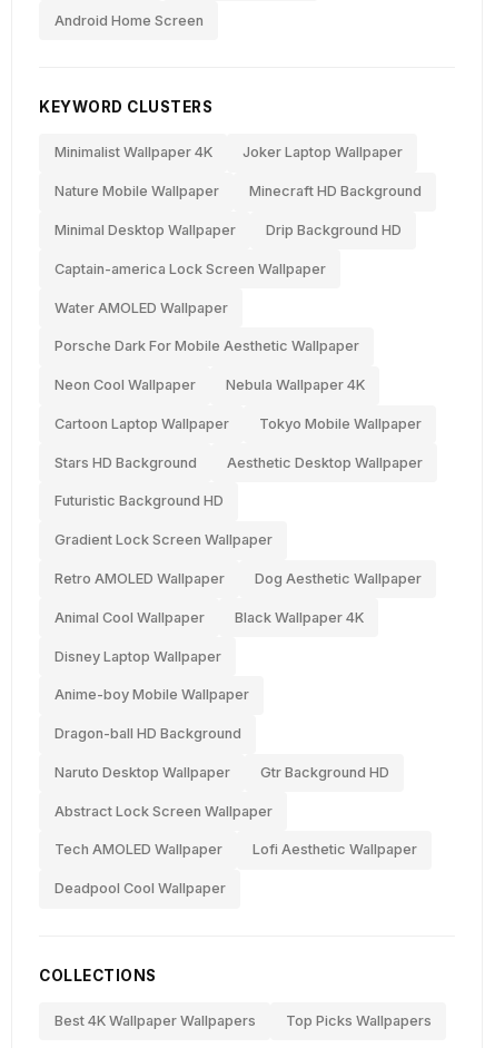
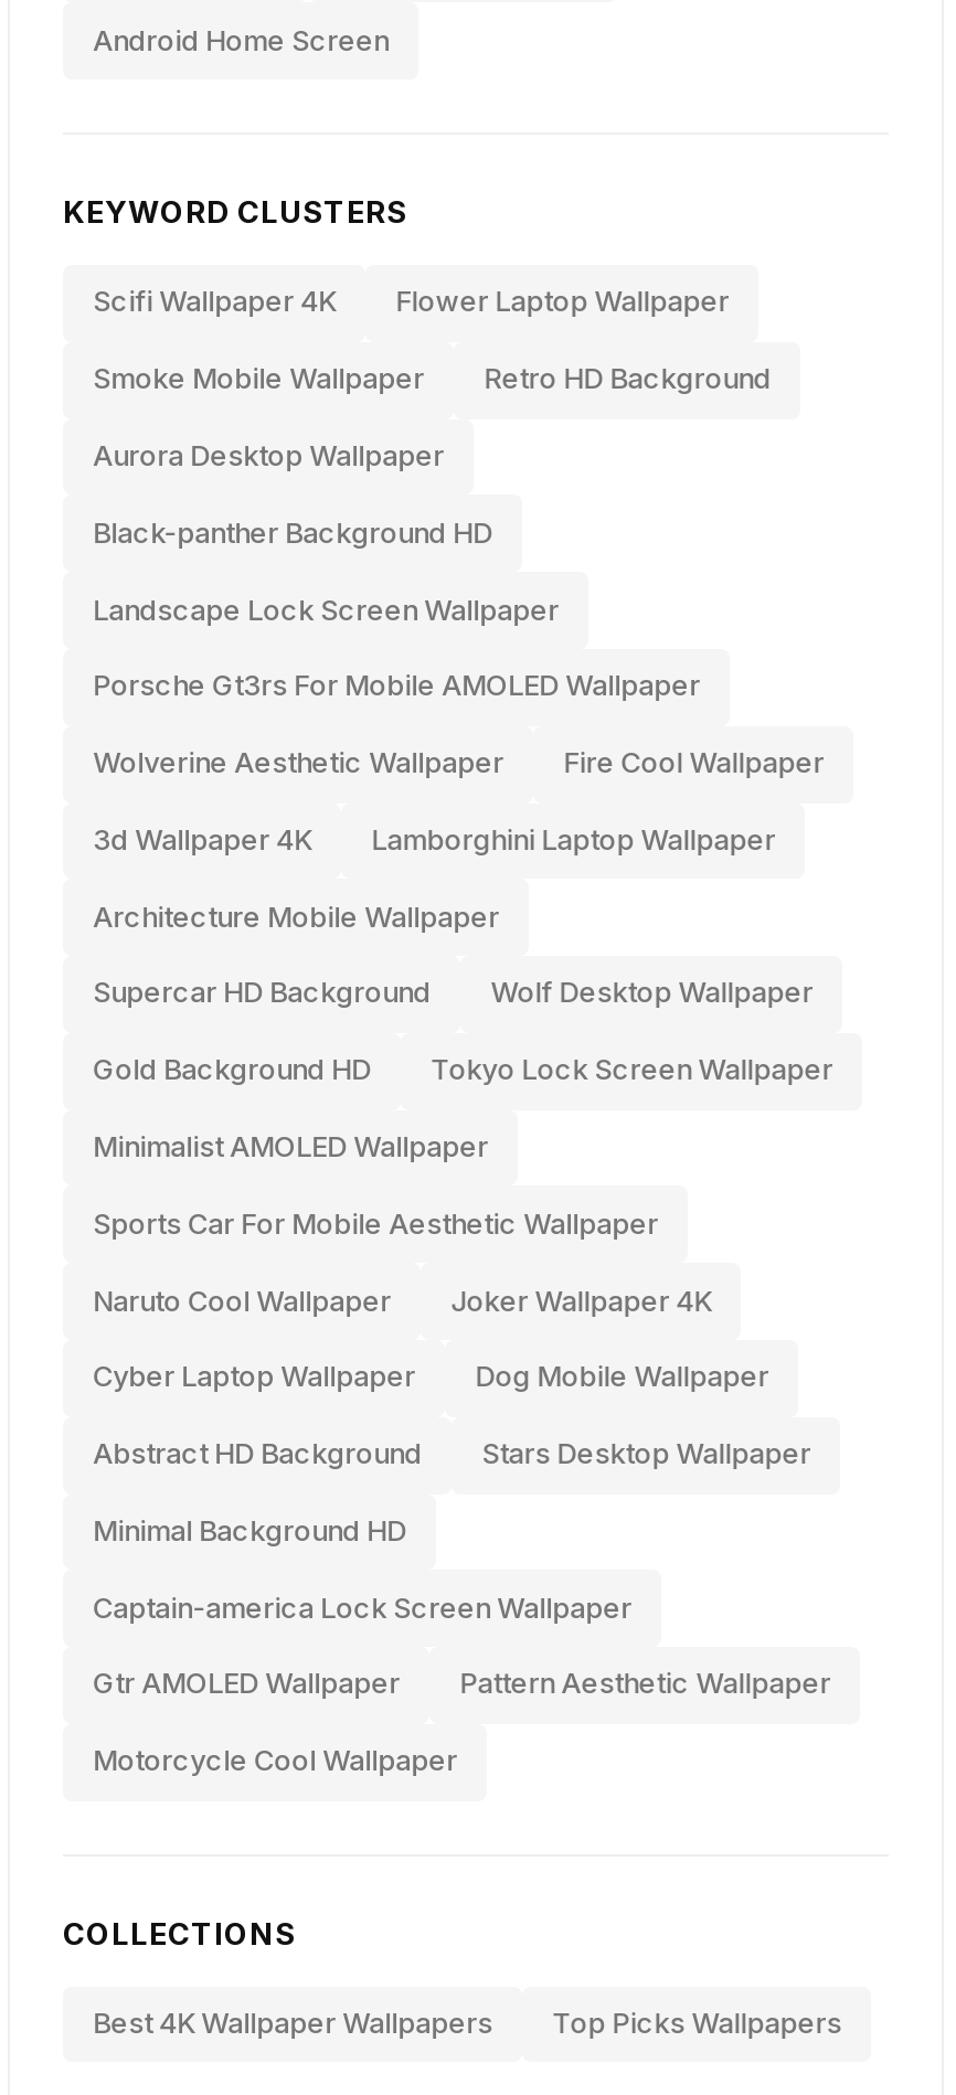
- Minimalist Wallpaper 4K
- Joker Laptop Wallpaper
- Nature Mobile Wallpaper
- Minecraft HD Background
- Minimal Desktop Wallpaper
- Drip Background HD
+ Scifi Wallpaper 4K
+ Flower Laptop Wallpaper
+ Smoke Mobile Wallpaper
+ Retro HD Background
+ Aurora Desktop Wallpaper
+ Black-panther Background HD
+ Landscape Lock Screen Wallpaper
+ Porsche Gt3rs For Mobile AMOLED Wallpaper
+ Wolverine Aesthetic Wallpaper
+ Fire Cool Wallpaper
+ 3d Wallpaper 4K
+ Lamborghini Laptop Wallpaper
+ Architecture Mobile Wallpaper
+ Supercar HD Background
+ Wolf Desktop Wallpaper
+ Gold Background HD
+ Tokyo Lock Screen Wallpaper
+ Minimalist AMOLED Wallpaper
+ Sports Car For Mobile Aesthetic Wallpaper
+ Naruto Cool Wallpaper
+ Joker Wallpaper 4K
+ Cyber Laptop Wallpaper
+ Dog Mobile Wallpaper
+ Abstract HD Background
+ Stars Desktop Wallpaper
+ Minimal Background HD

moved down: Captain-america Lock Screen Wallpaper

- Water AMOLED Wallpaper
- Porsche Dark For Mobile Aesthetic Wallpaper
- Neon Cool Wallpaper
- Nebula Wallpaper 4K
- Cartoon Laptop Wallpaper
- Tokyo Mobile Wallpaper
- Stars HD Background
- Aesthetic Desktop Wallpaper
- Futuristic Background HD
- Gradient Lock Screen Wallpaper
- Retro AMOLED Wallpaper
- Dog Aesthetic Wallpaper
- Animal Cool Wallpaper
- Black Wallpaper 4K
- Disney Laptop Wallpaper
- Anime-boy Mobile Wallpaper
- Dragon-ball HD Background
- Naruto Desktop Wallpaper
- Gtr Background HD
- Abstract Lock Screen Wallpaper
- Tech AMOLED Wallpaper
- Lofi Aesthetic Wallpaper
- Deadpool Cool Wallpaper
+ Gtr AMOLED Wallpaper
+ Pattern Aesthetic Wallpaper
+ Motorcycle Cool Wallpaper
